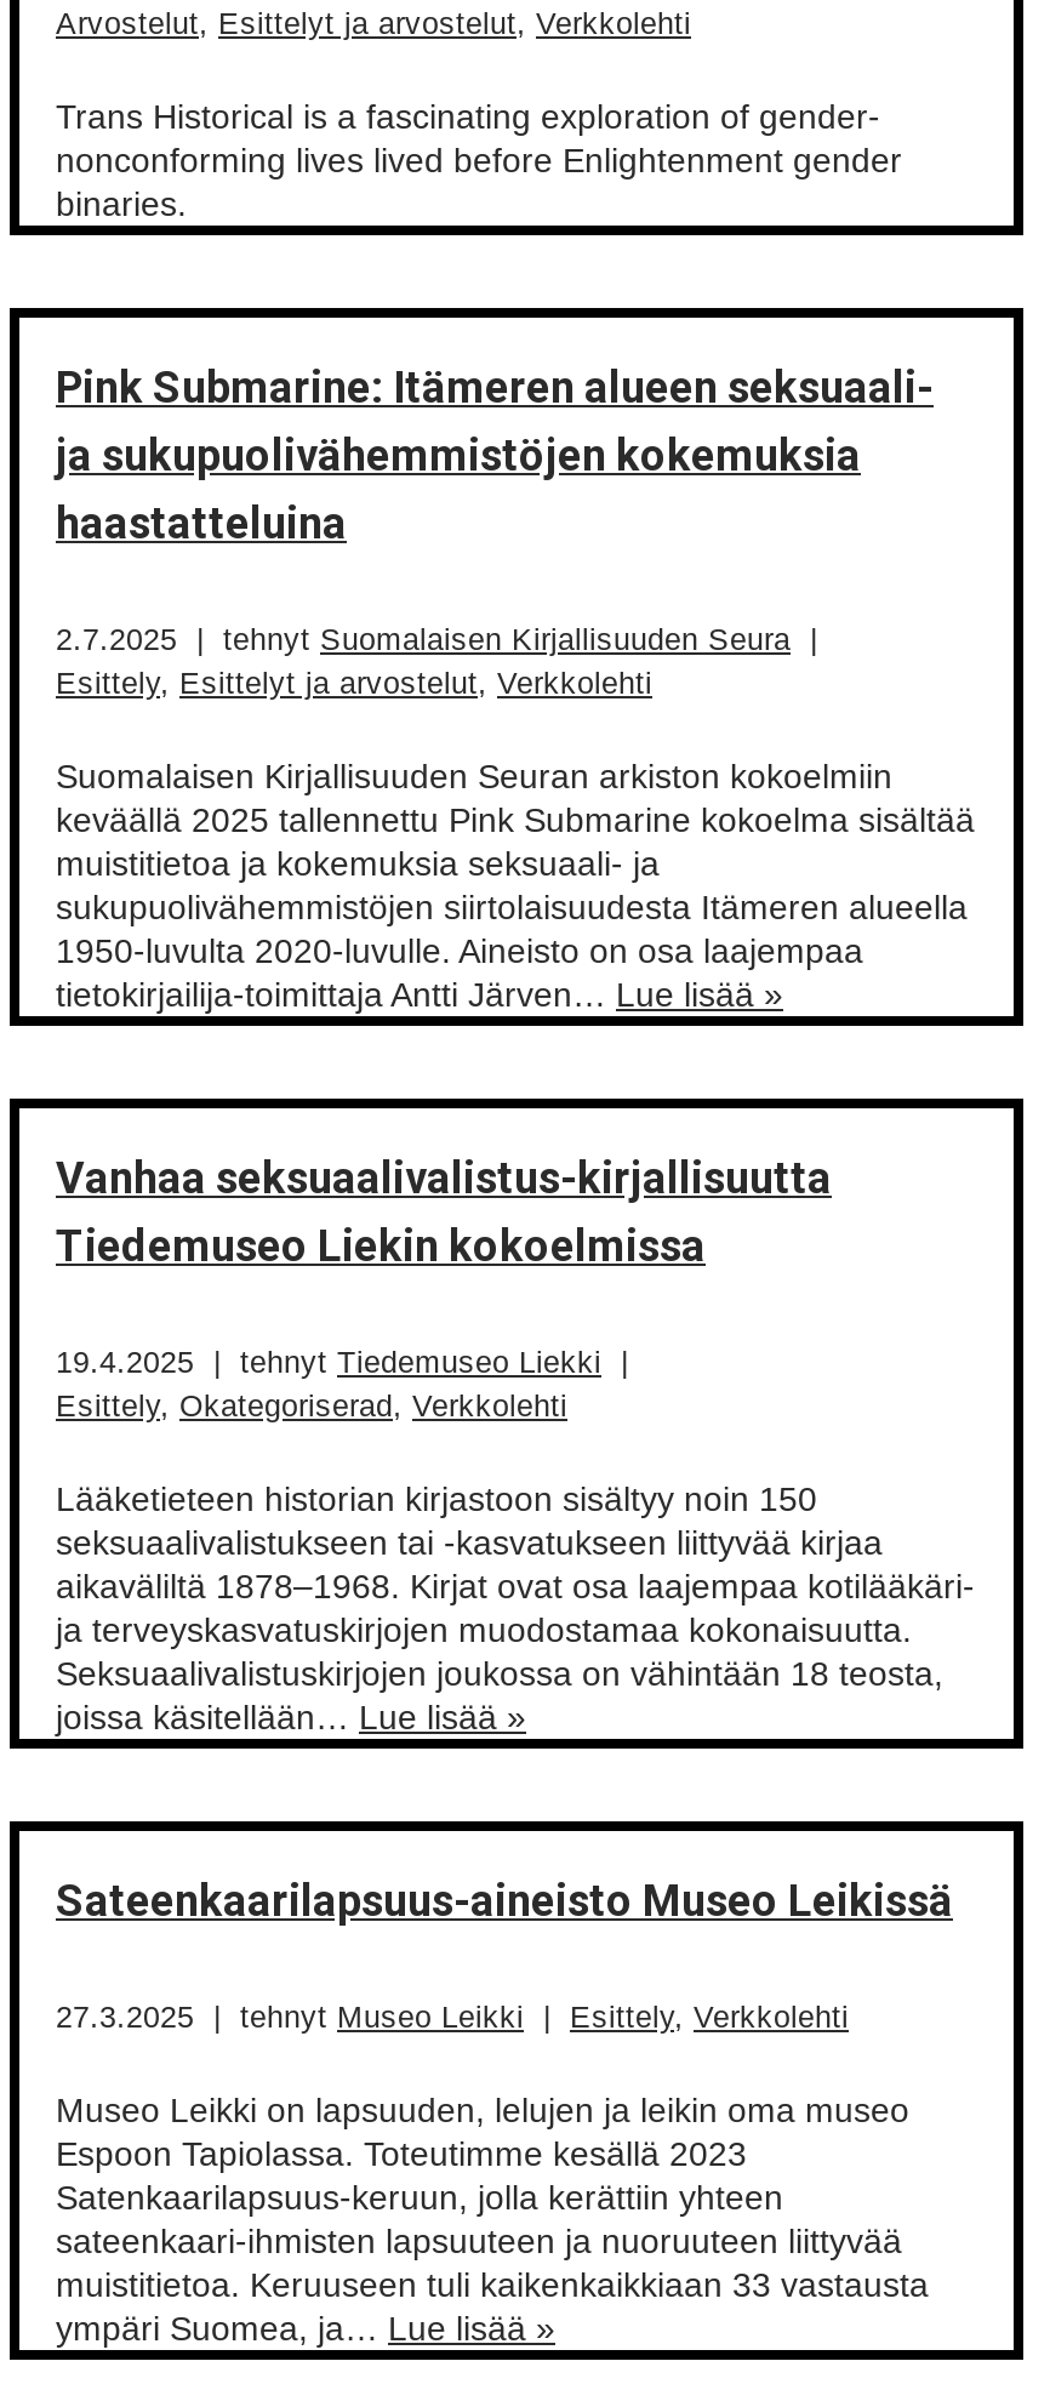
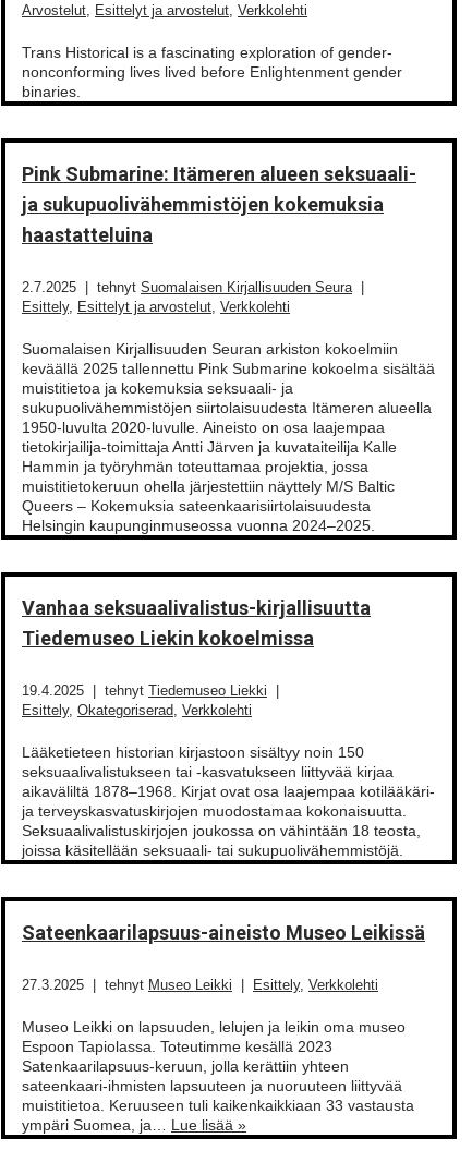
- tietokirjailija-toimittaja Antti Järven… Lue lisää »
+ tietokirjailija-toimittaja Antti Järven ja kuvataiteilija Kalle
+ Hammin ja työryhmän toteuttamaa projektia, jossa
+ muistitietokeruun ohella järjestettiin näyttely M/S Baltic
+ Queers – Kokemuksia sateenkaarisiirtolaisuudesta
+ Helsingin kaupunginmuseossa vuonna 2024–2025.

- joissa käsitellään… Lue lisää »
+ joissa käsitellään seksuaali- tai sukupuolivähemmistöjä.
